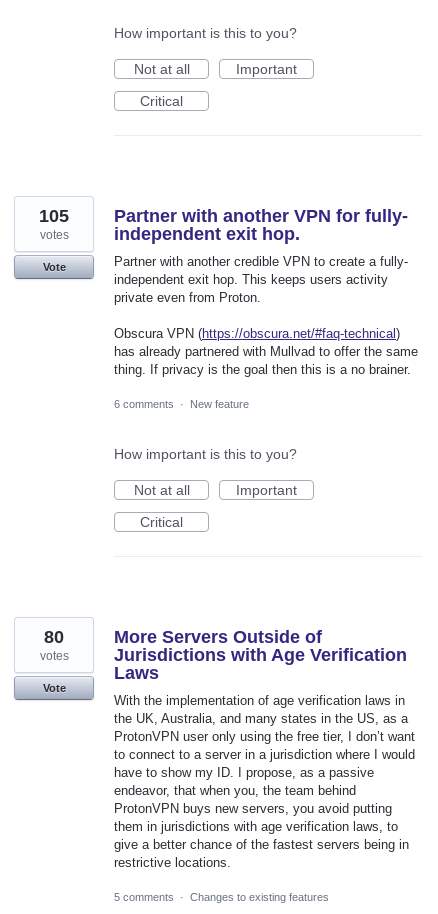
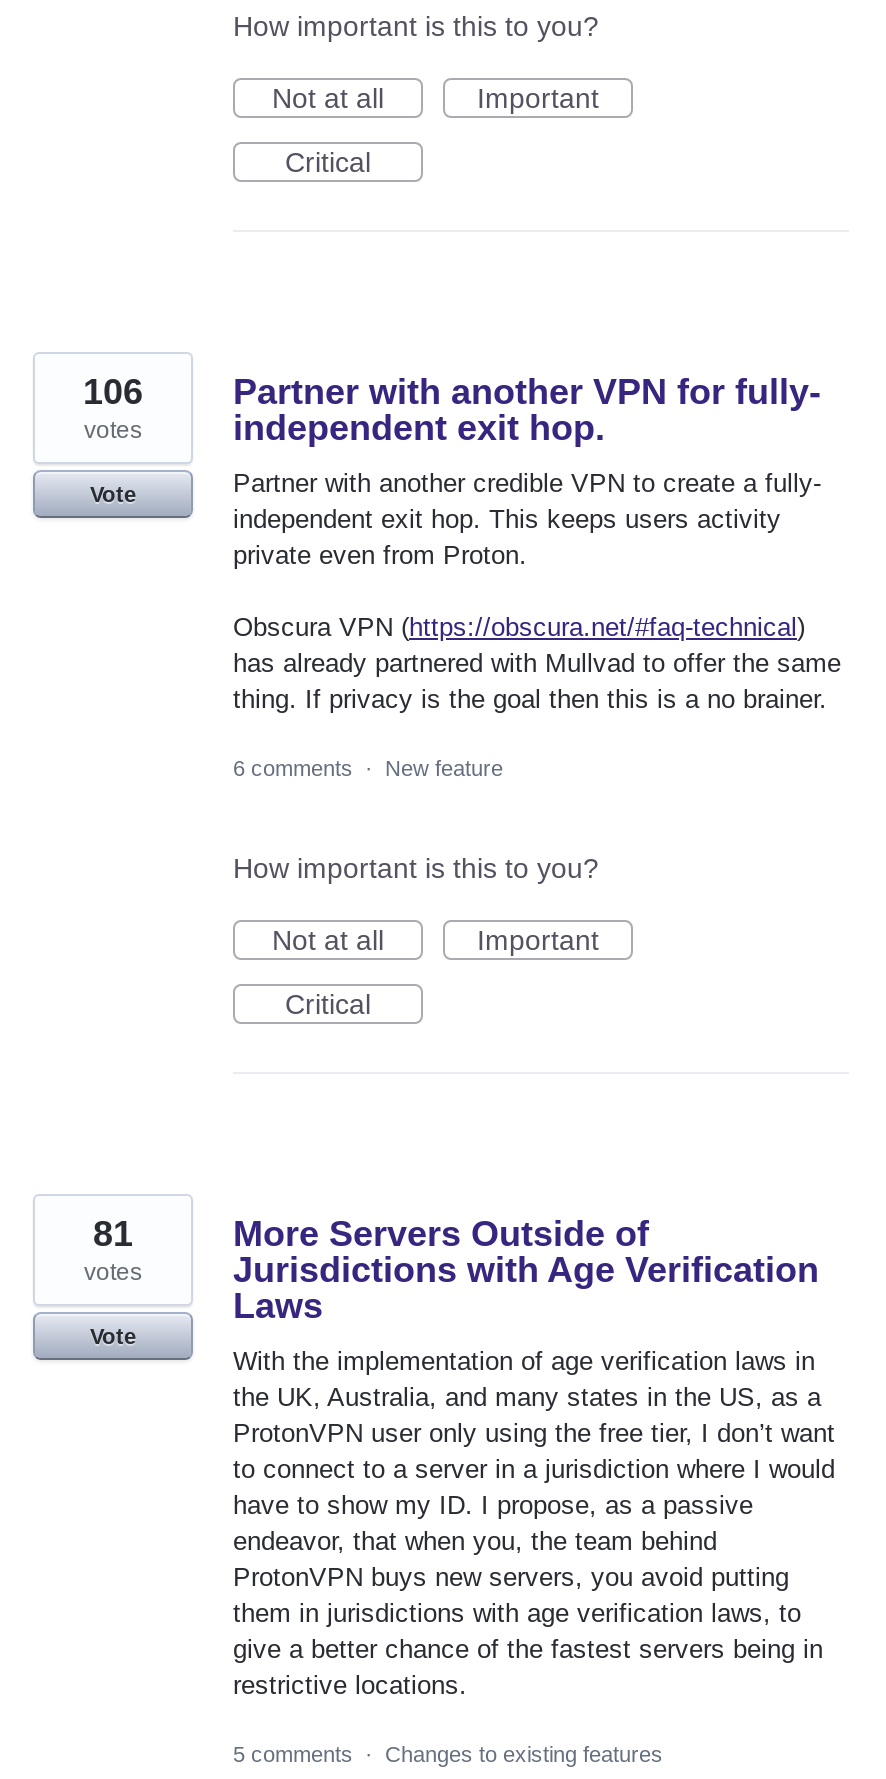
- 105
+ 106

- 80
+ 81
